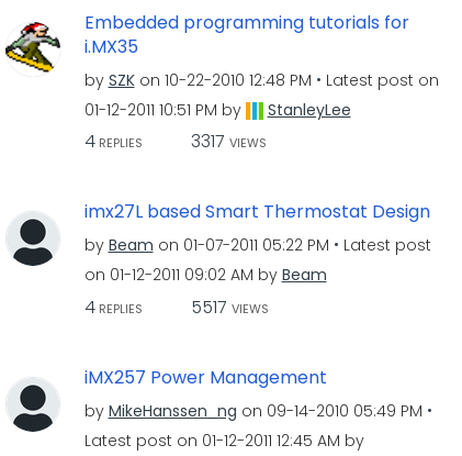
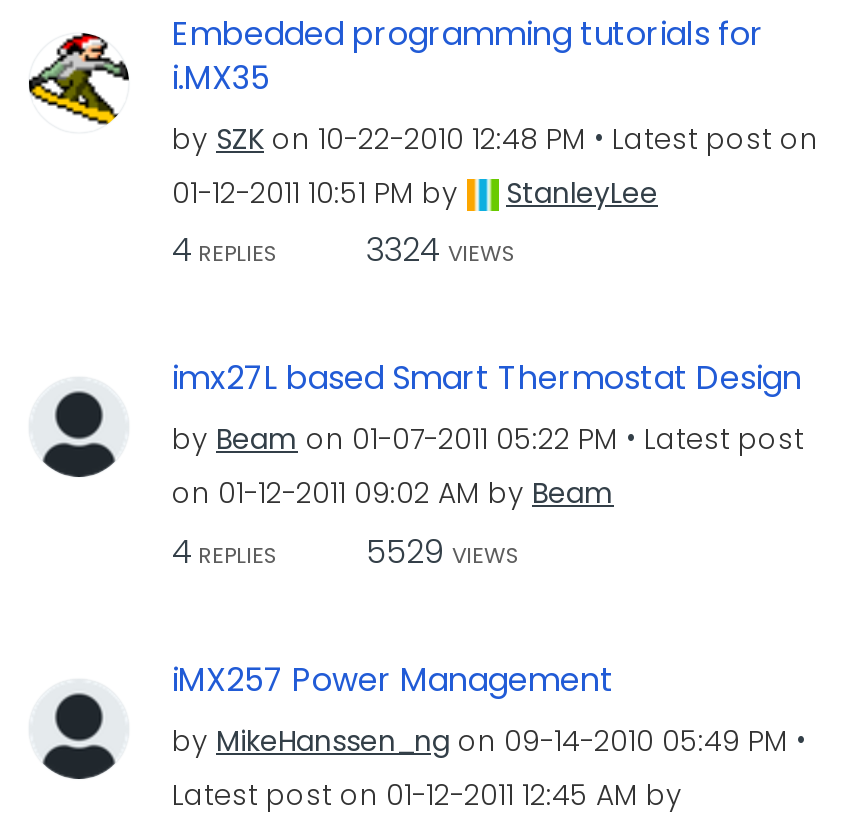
- 4 REPLIES 3317 VIEWS
+ 4 REPLIES 3324 VIEWS

- 4 REPLIES 5517 VIEWS
+ 4 REPLIES 5529 VIEWS
